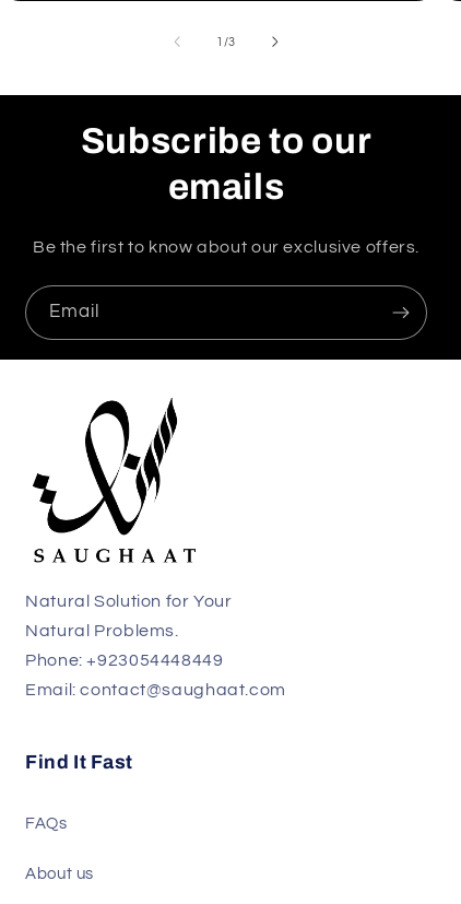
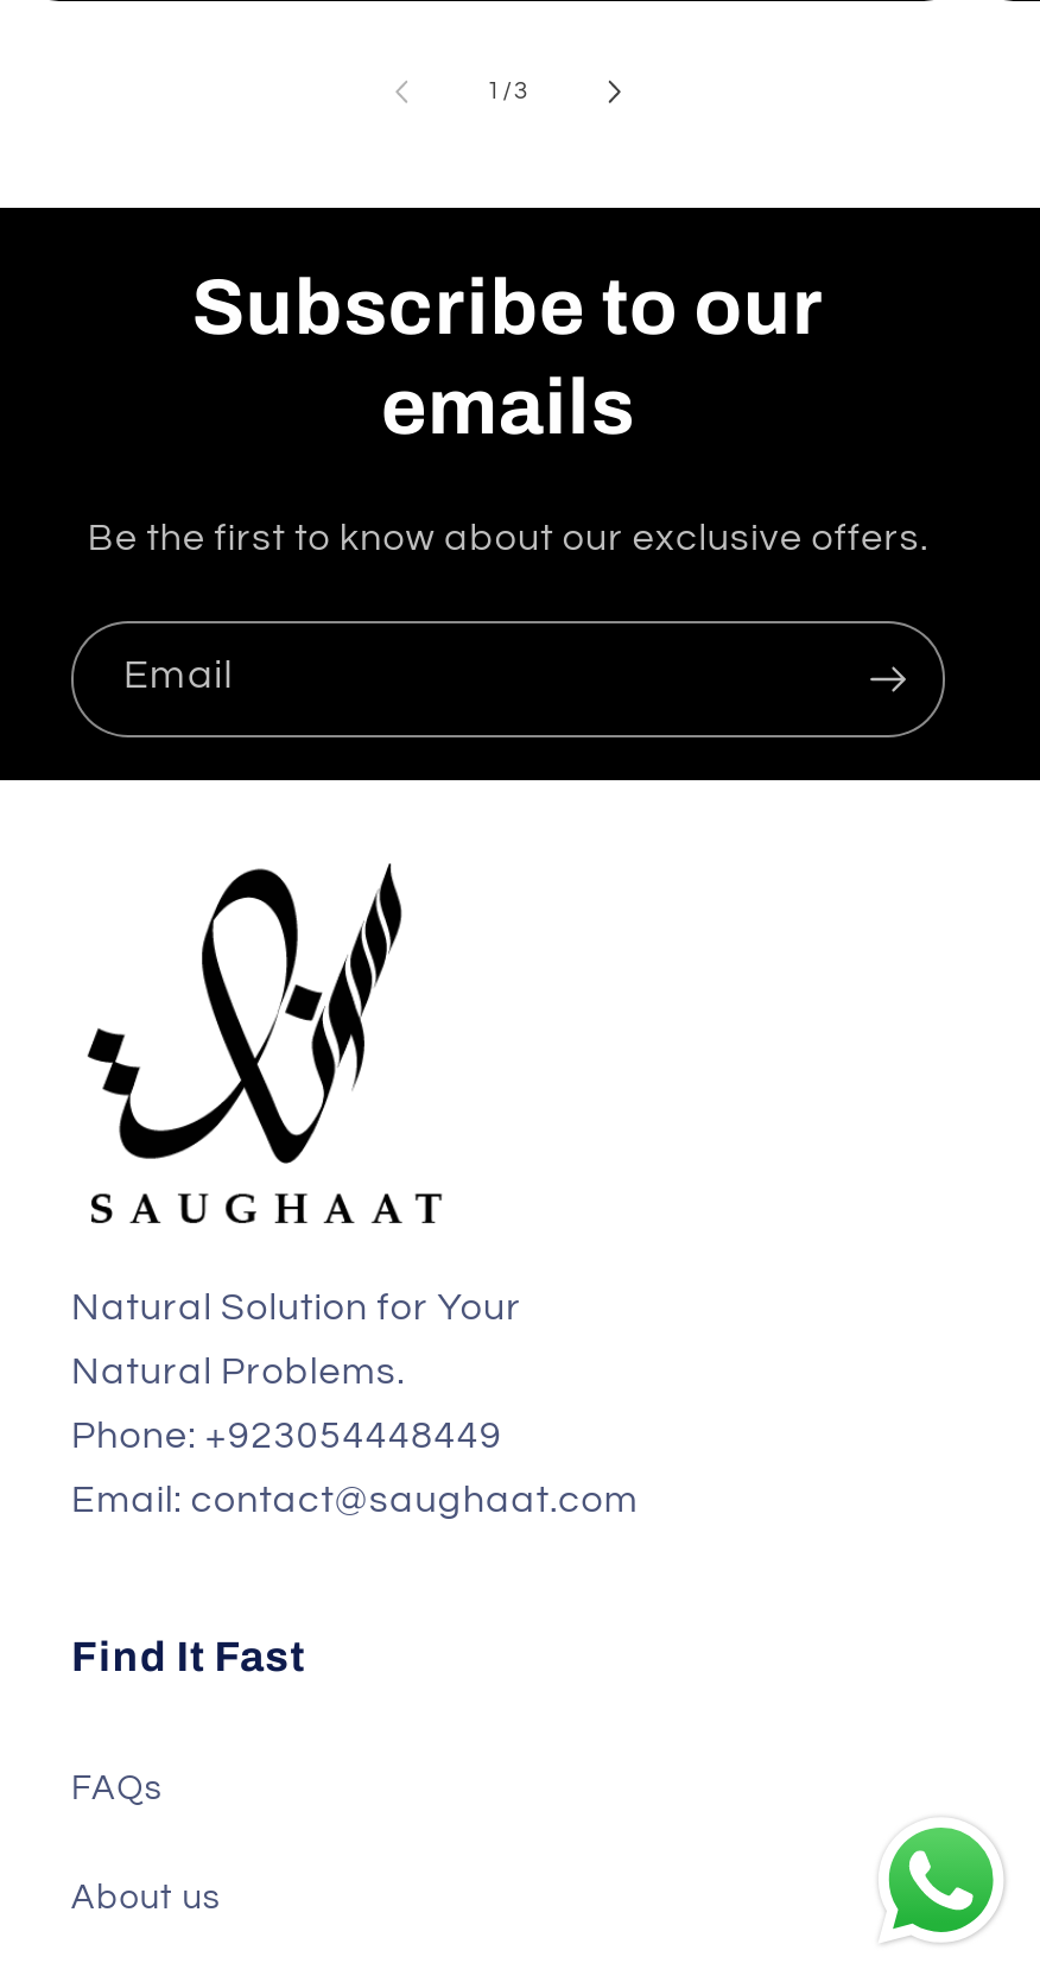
+ [image]
